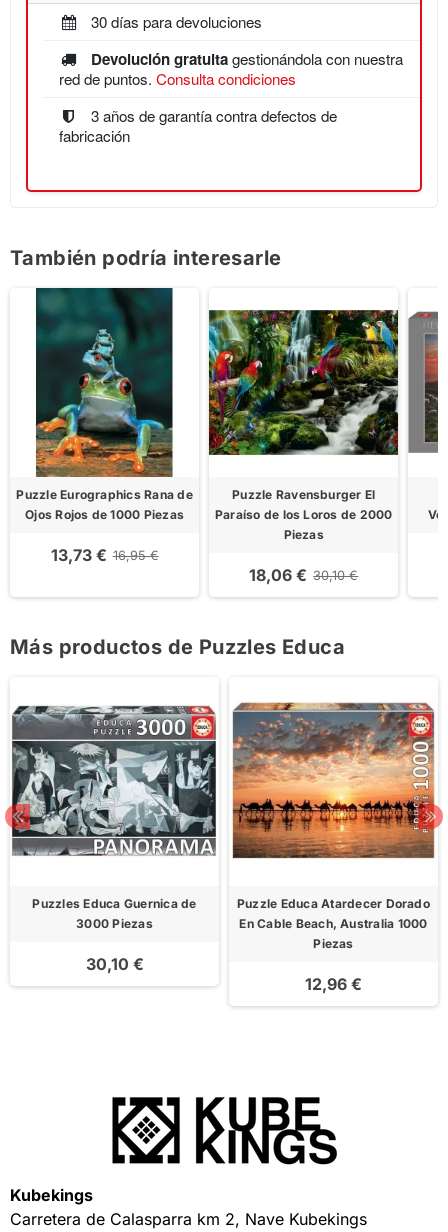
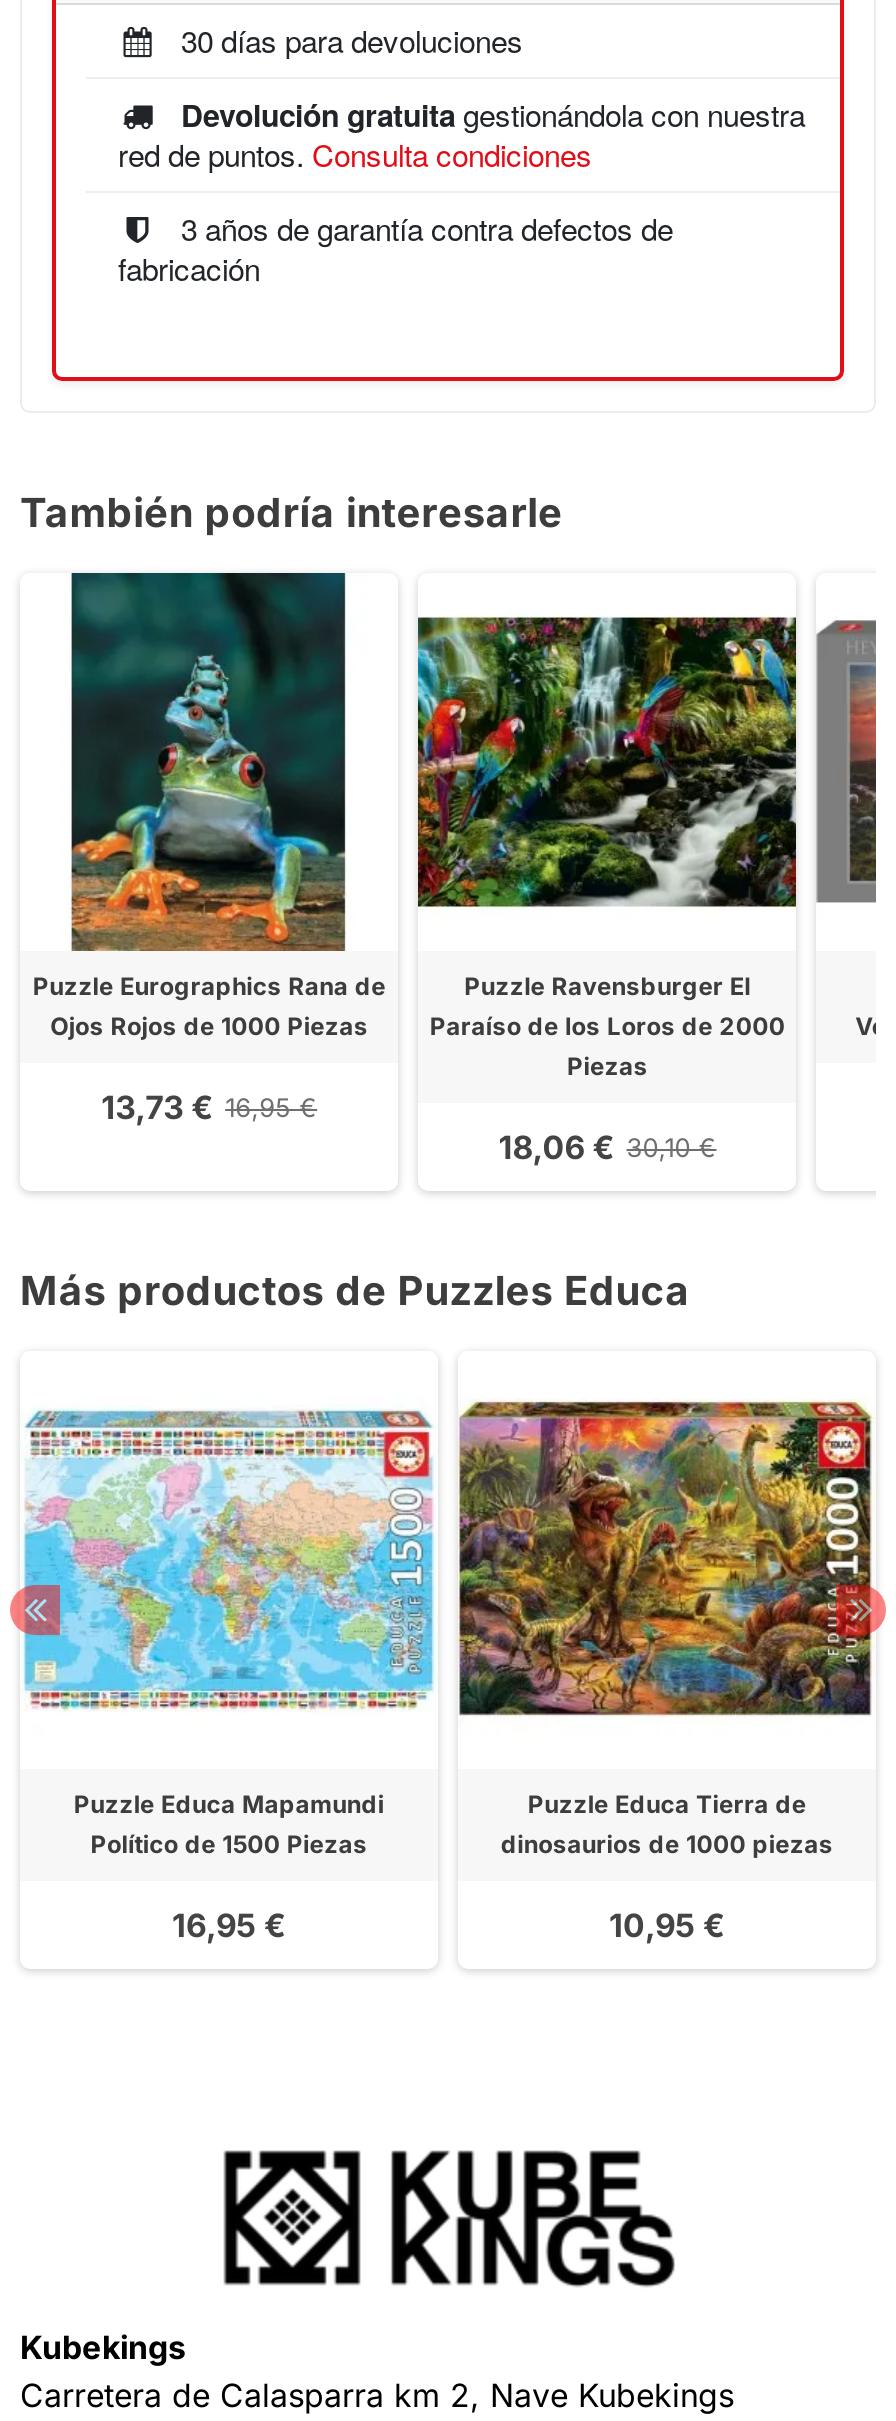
- [image]
+ [image]

- [image]
- Puzzle Educa Atardecer Dorado
- En Cable Beach, Australia 1000
- Piezas
+ [image]
+ Puzzle Educa Tierra de
+ dinosaurios de 1000 piezas

- Puzzles Educa Guernica de
- 3000 Piezas
+ Puzzle Educa Mapamundi
+ Político de 1500 Piezas

- 30,10 €
+ 16,95 €

- 12,96 €
+ 10,95 €
